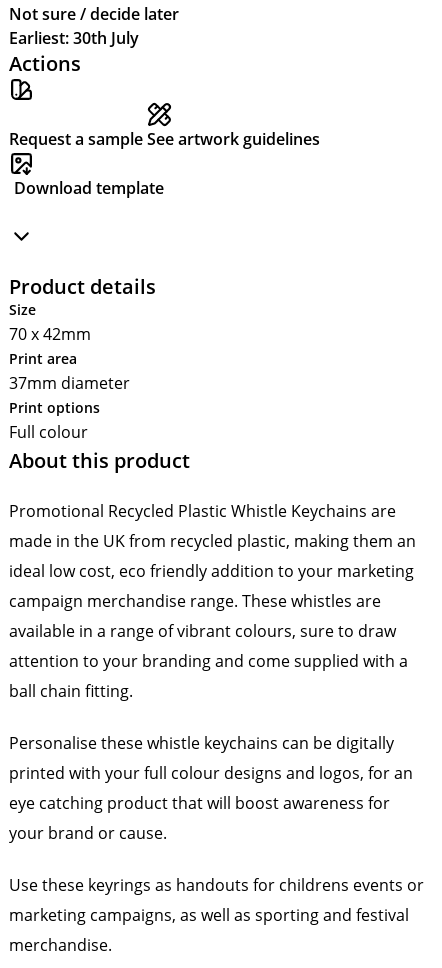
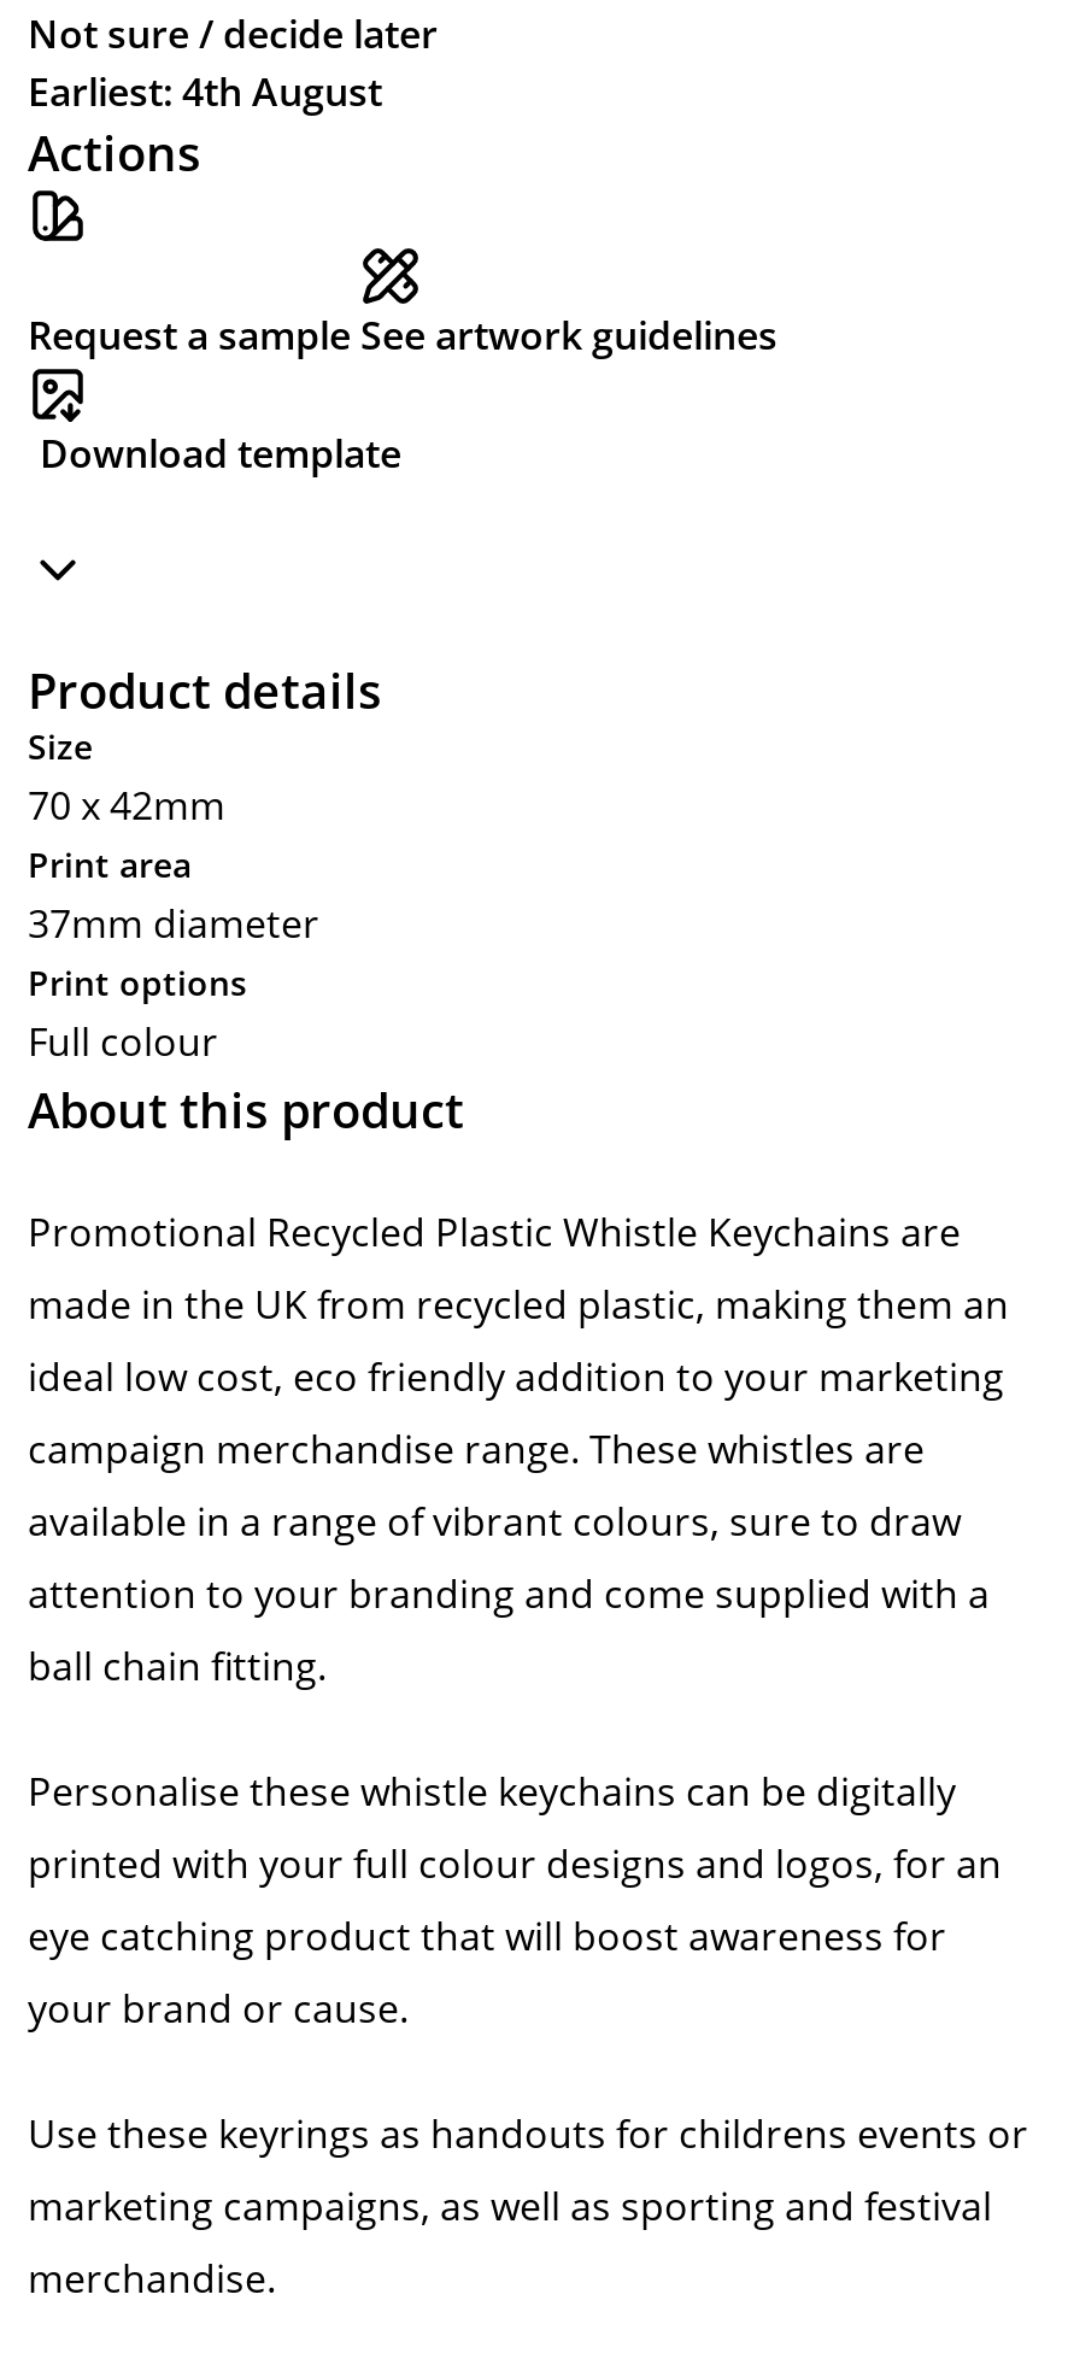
- Earliest: 30th July
+ Earliest: 4th August
